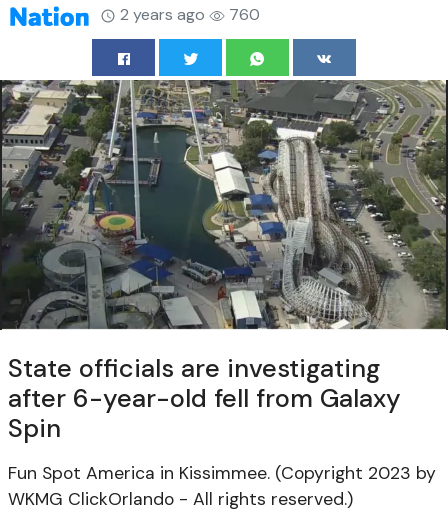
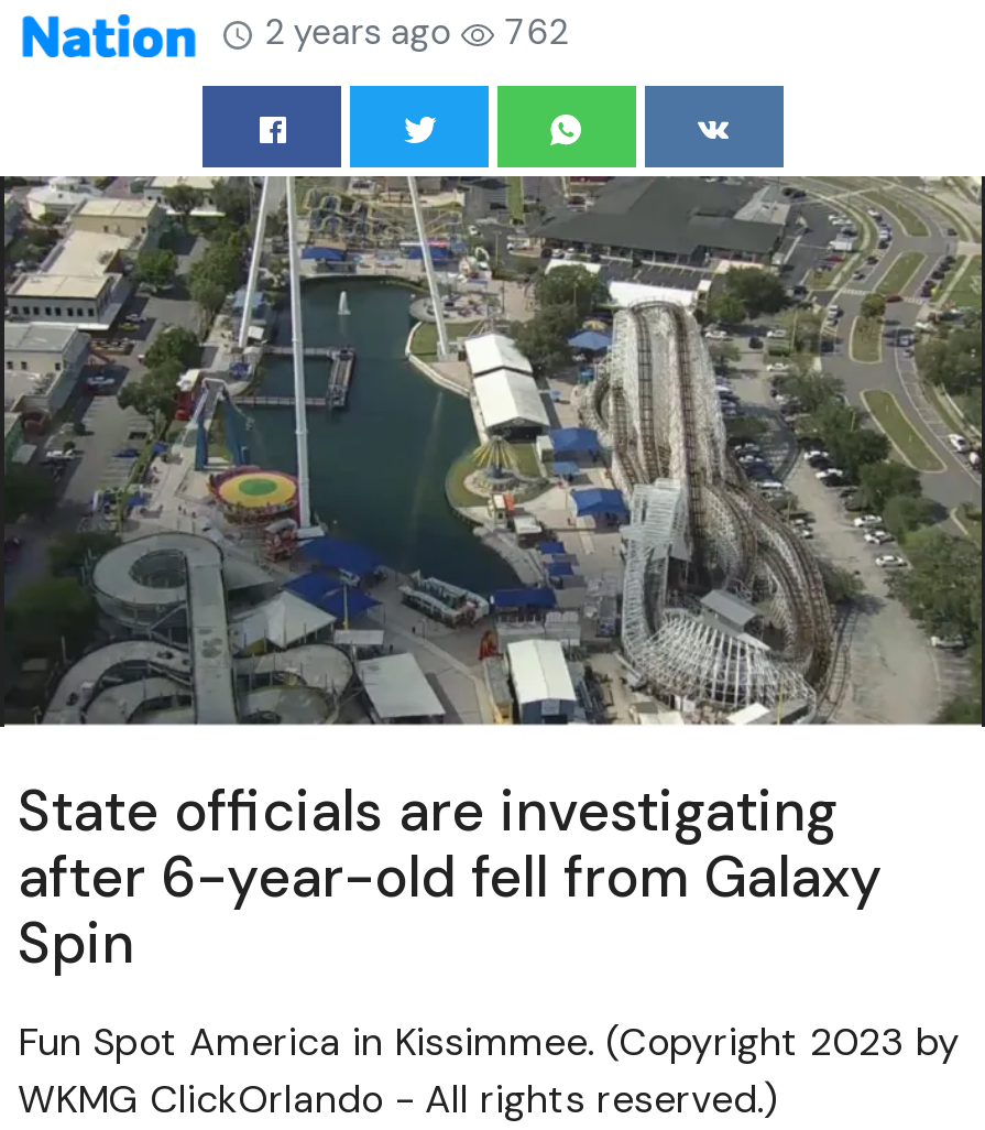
- 2 years ago 760
+ 2 years ago 762
